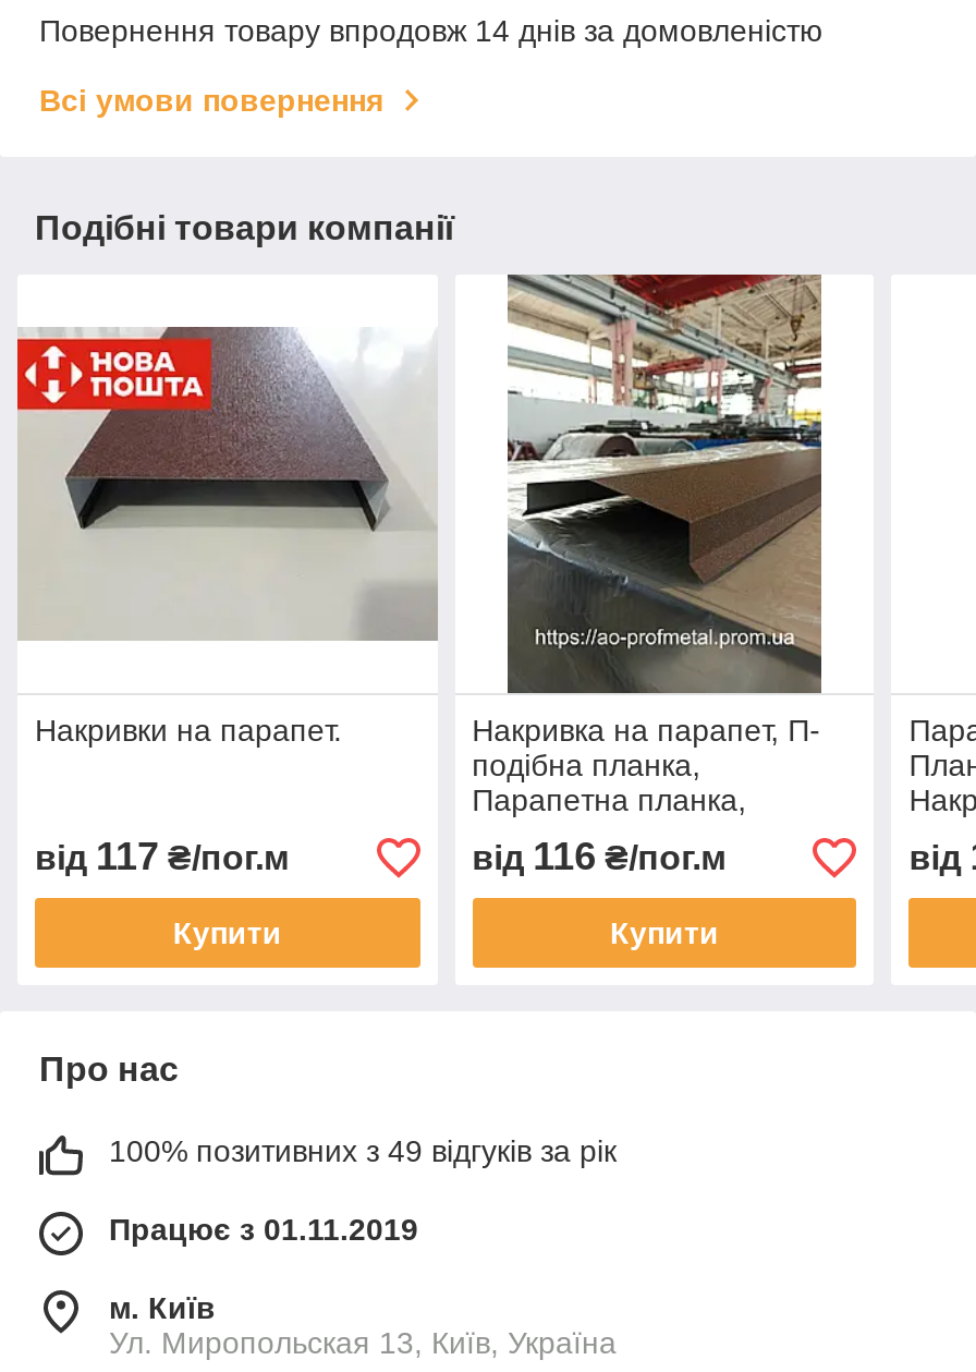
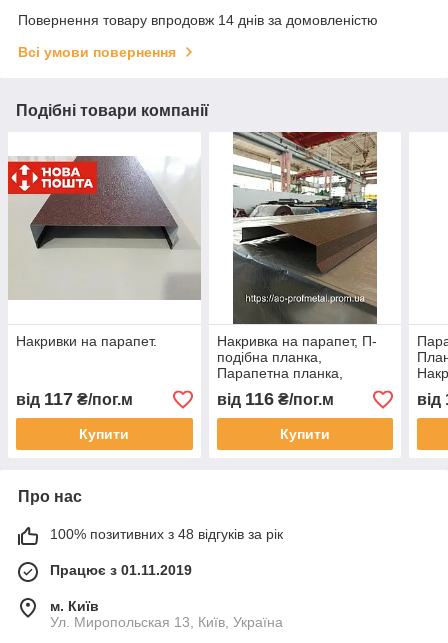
- 100% позитивних з 49 відгуків за рік
+ 100% позитивних з 48 відгуків за рік
